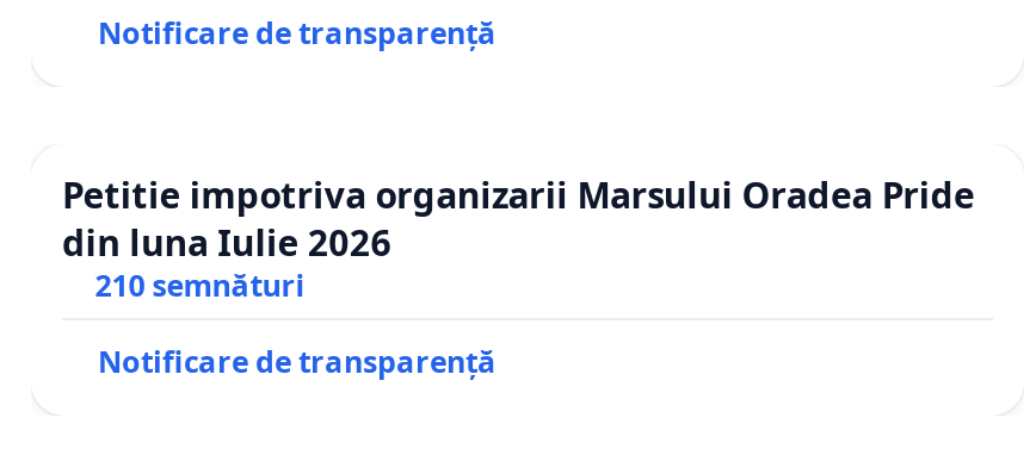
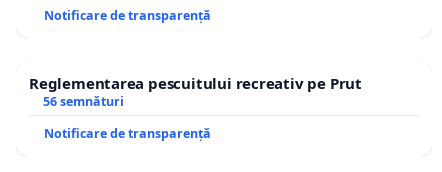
- Petitie impotriva organizarii Marsului Oradea Pride
- din luna Iulie 2026
- 210 semnături
+ Reglementarea pescuitului recreativ pe Prut
+ 56 semnături
